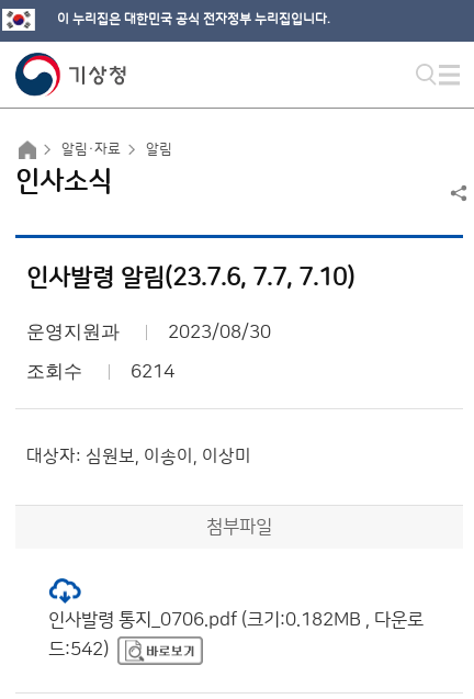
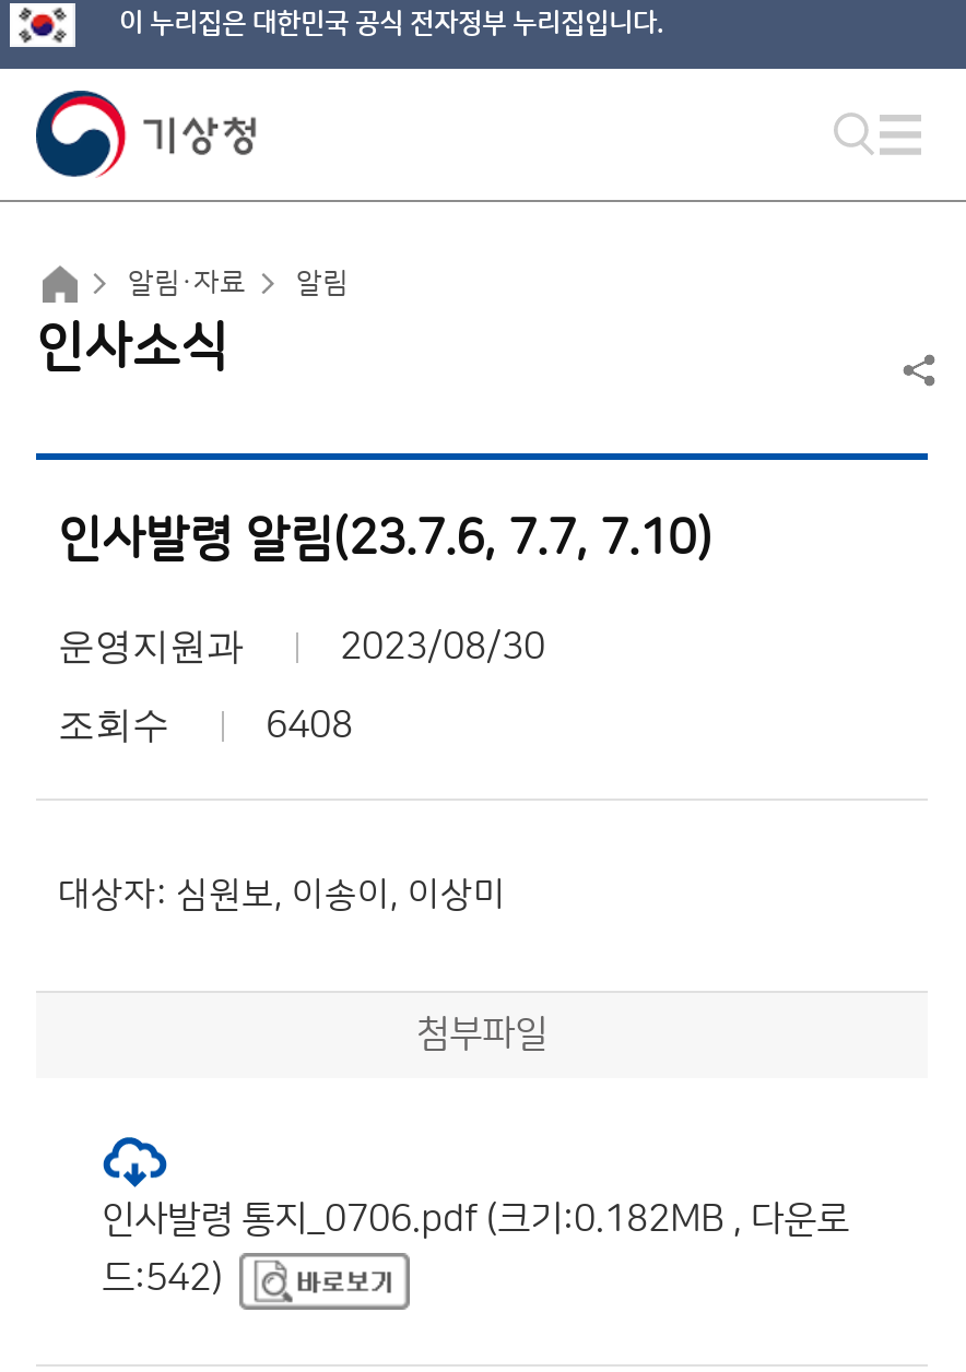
- 6214
+ 6408
